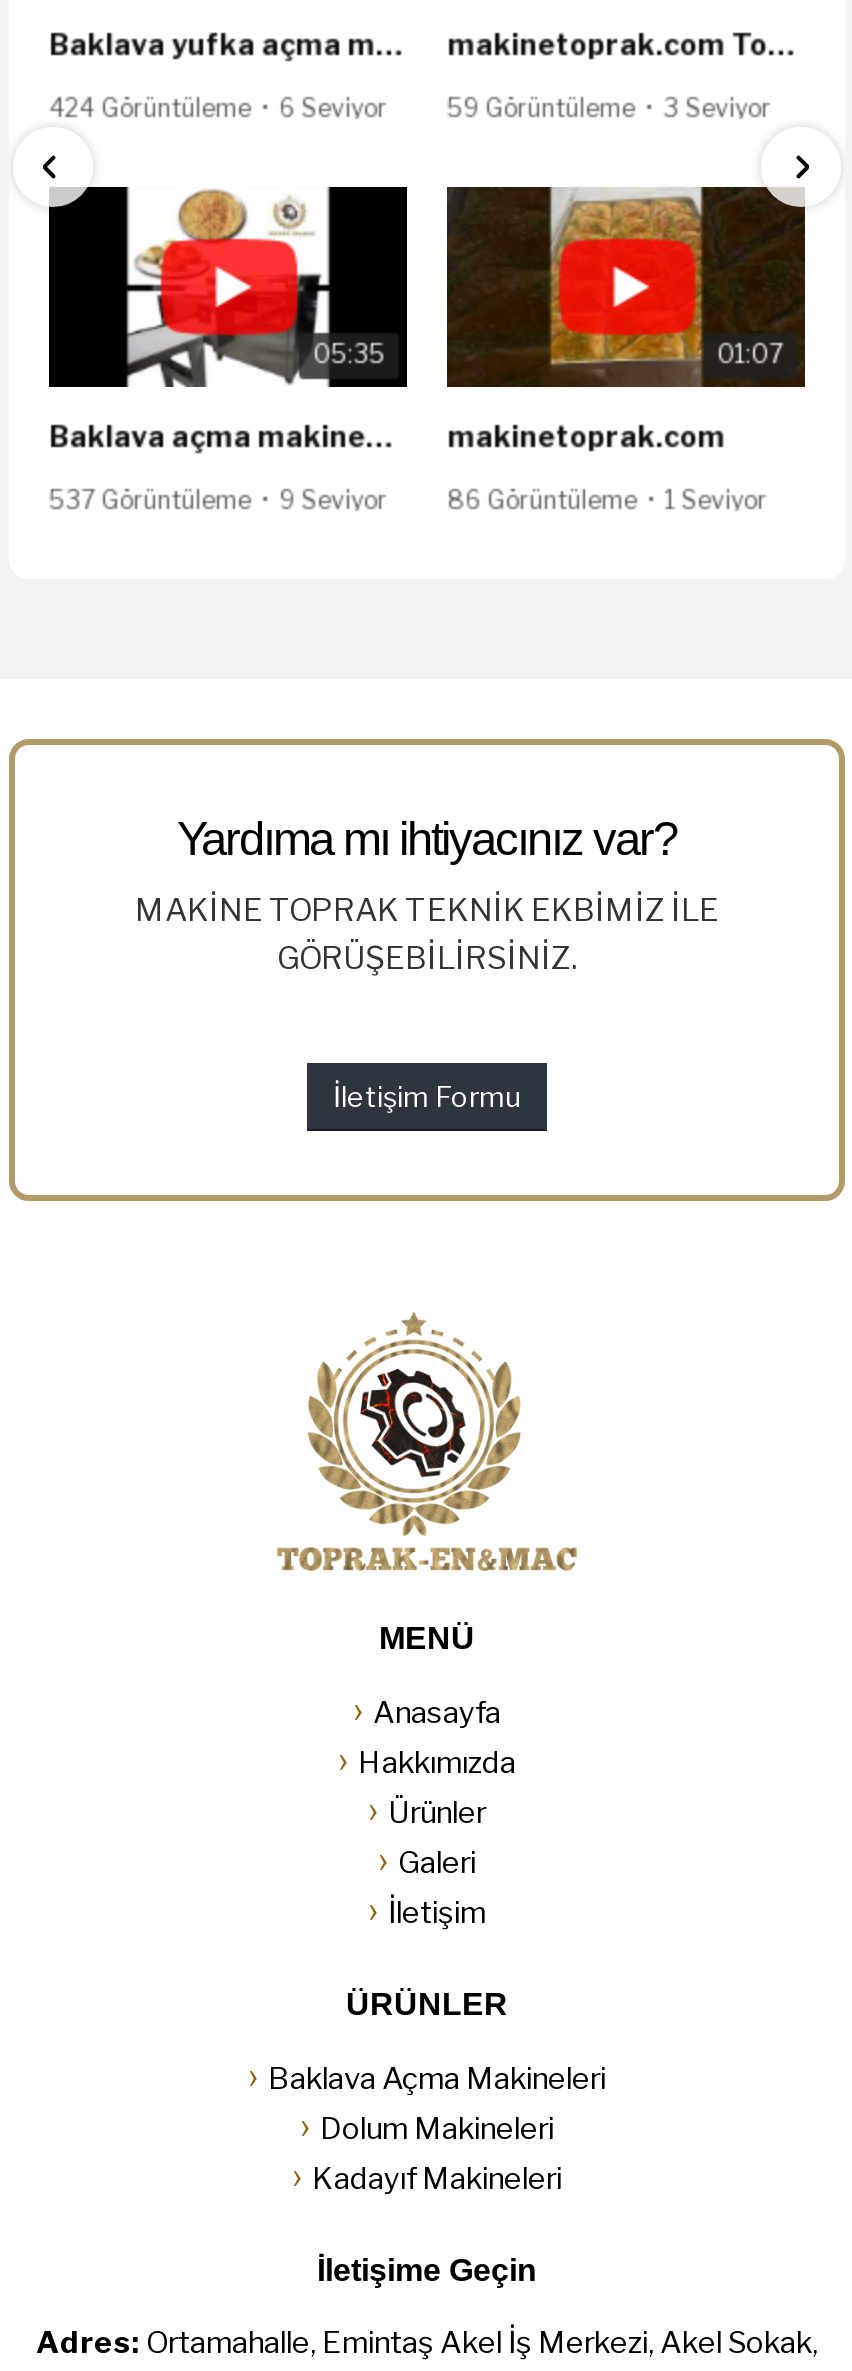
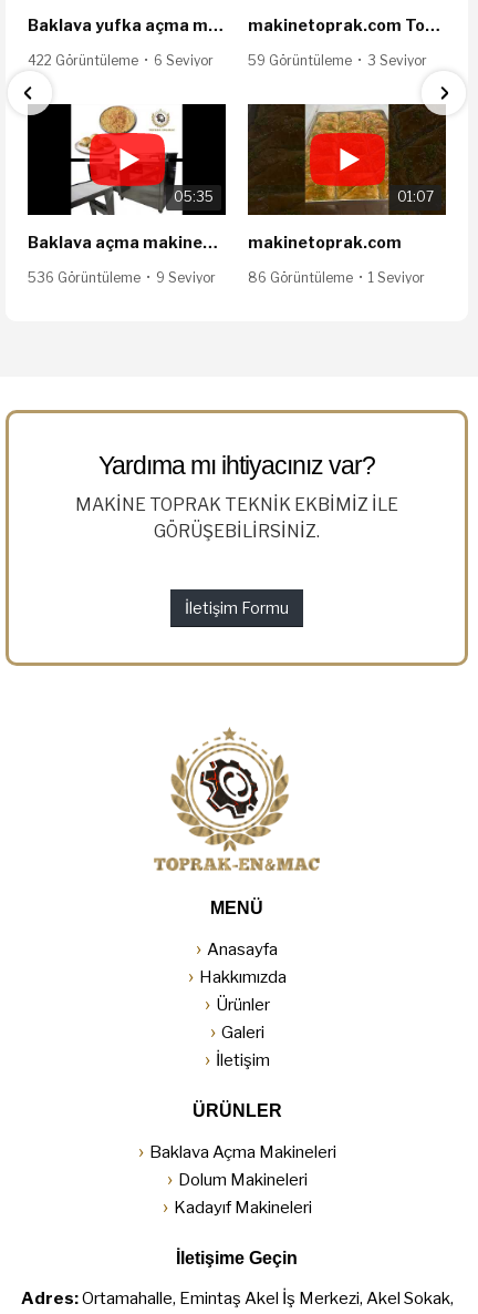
- 424 Görüntüleme • 6 Seviyor
+ 422 Görüntüleme • 6 Seviyor

- 537 Görüntüleme • 9 Seviyor
+ 536 Görüntüleme • 9 Seviyor
